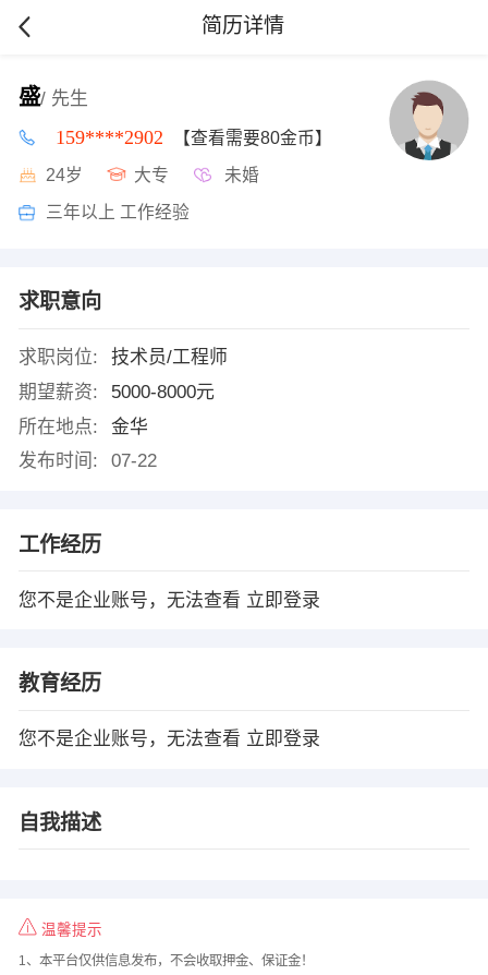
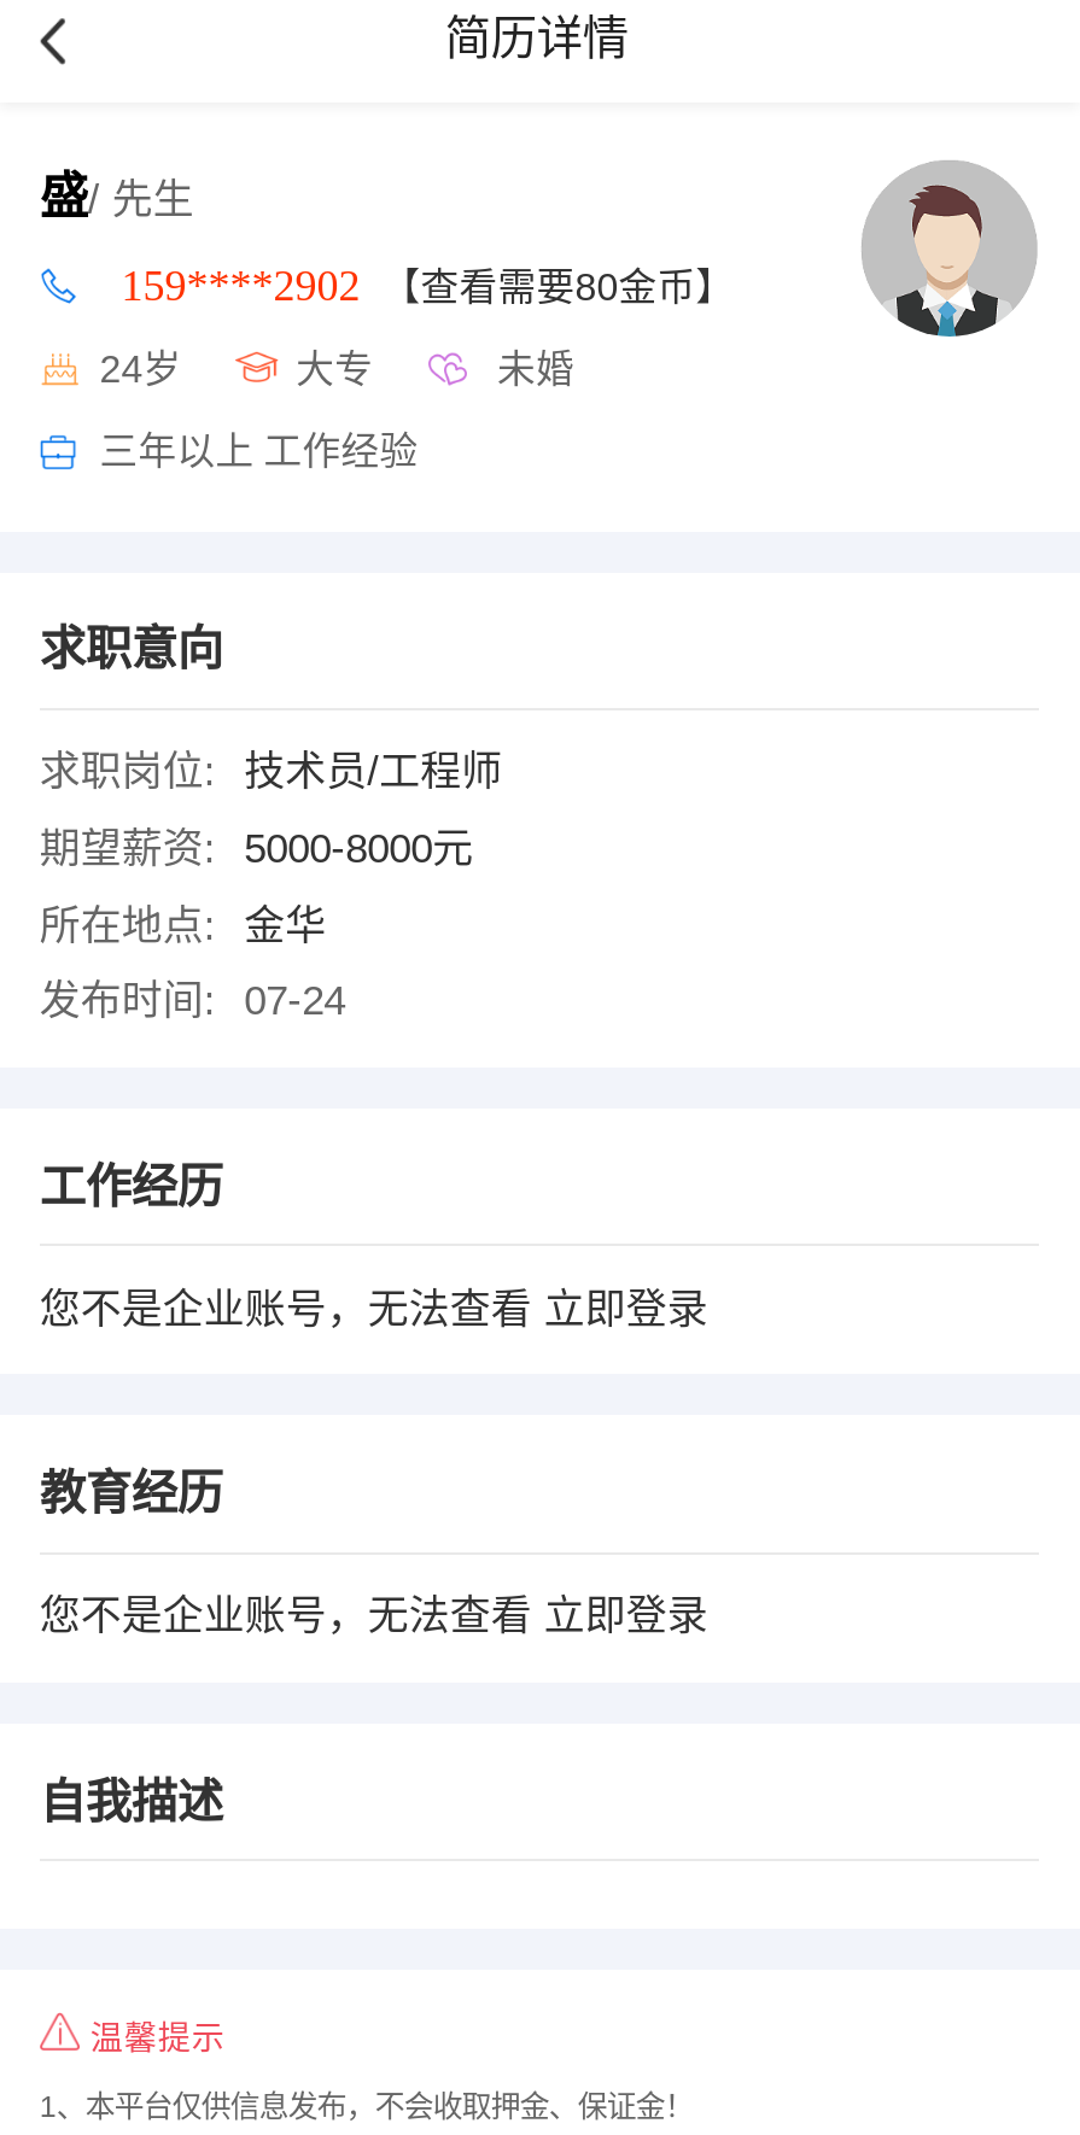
- 发布时间: 07-22
+ 发布时间: 07-24
